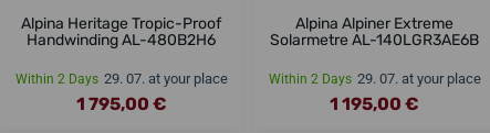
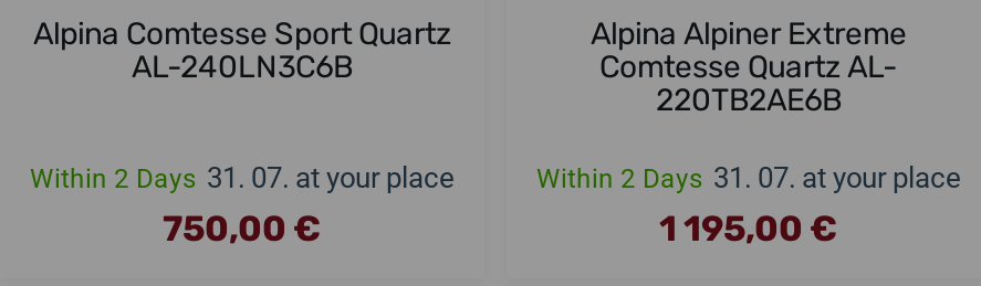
- Alpina Heritage Tropic-Proof
- Handwinding AL-480B2H6
+ Alpina Comtesse Sport Quartz
+ AL-240LN3C6B

- Solarmetre AL-140LGR3AE6B
+ Comtesse Quartz AL-
+ 220TB2AE6B

- Within 2 Days 29. 07. at your place
- 1 795,00 €
+ Within 2 Days 31. 07. at your place
+ 750,00 €

- Within 2 Days 29. 07. at your place
+ Within 2 Days 31. 07. at your place
